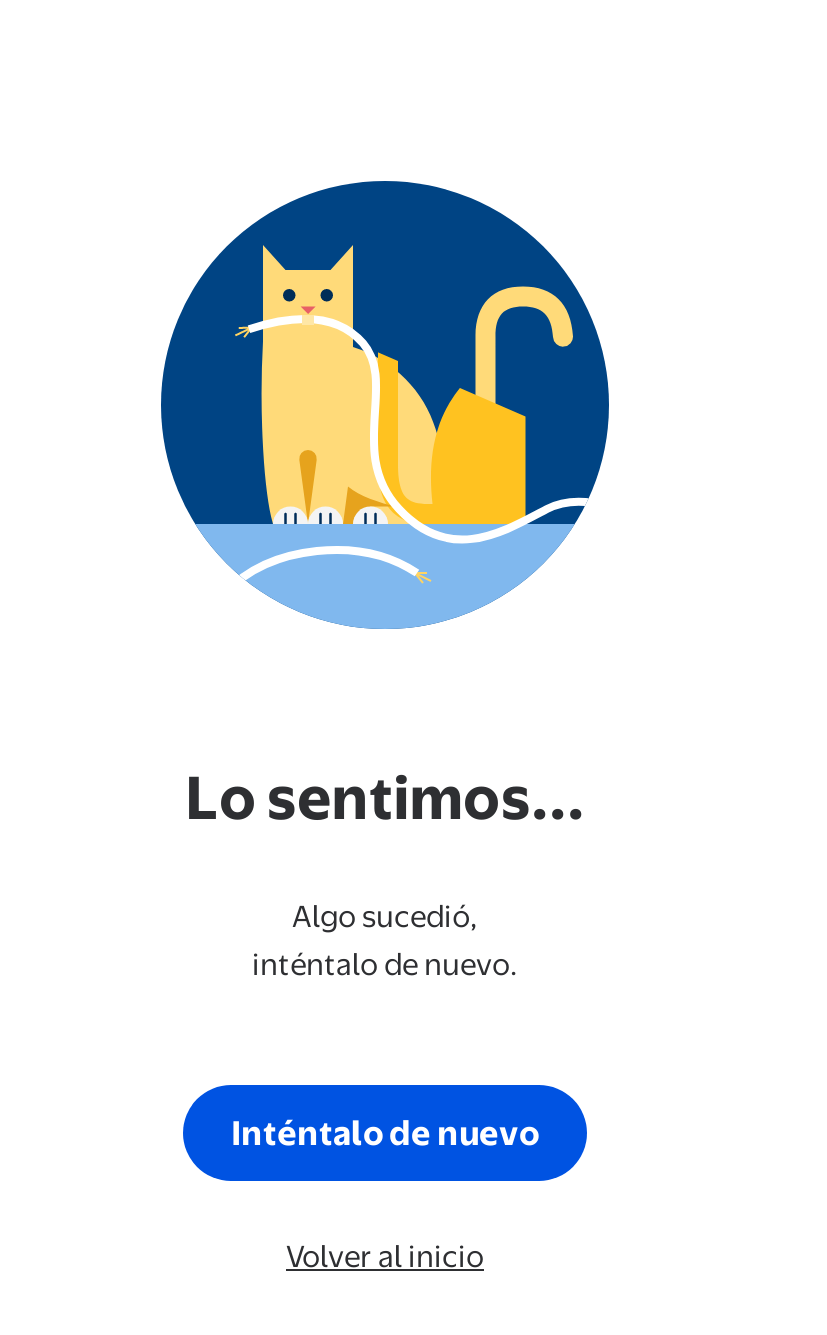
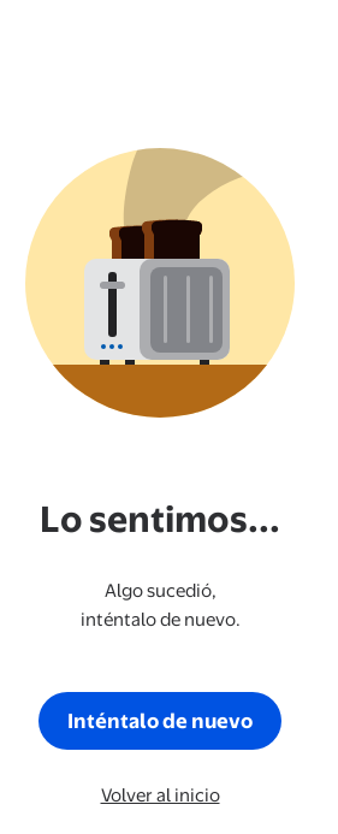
- [image]
+ [image]
